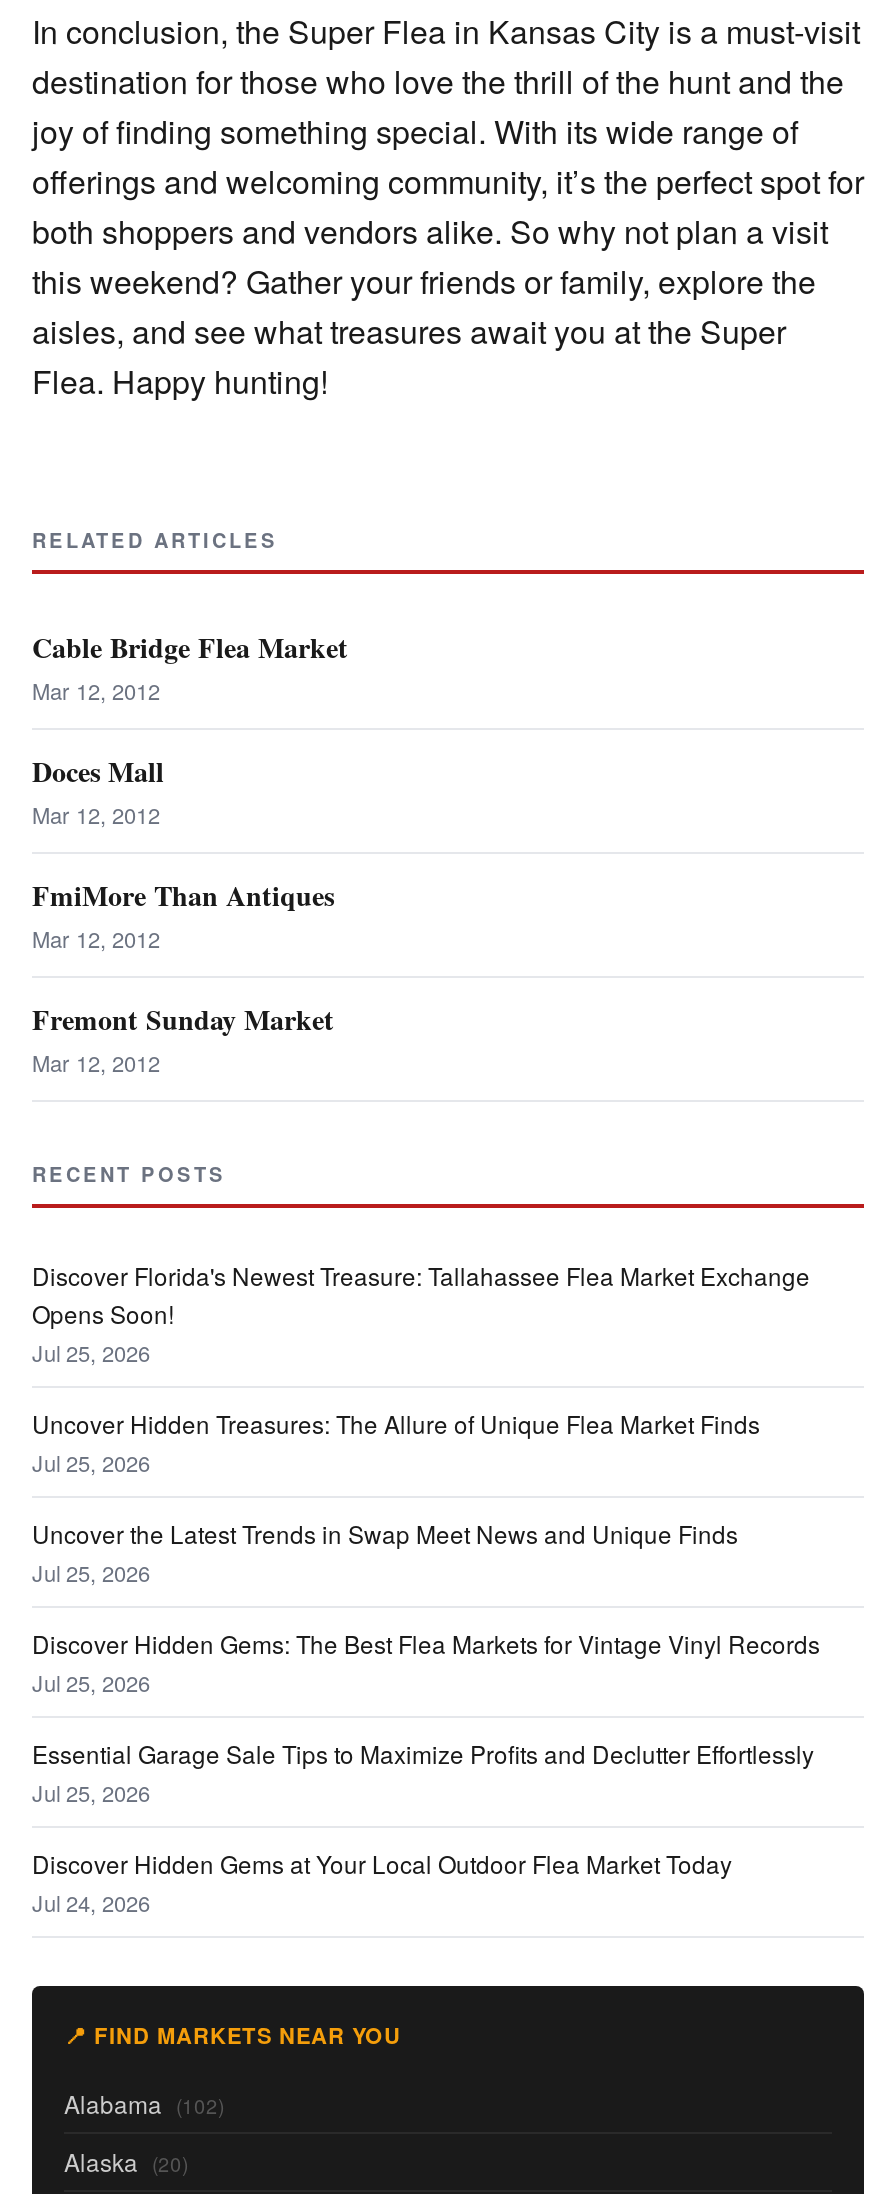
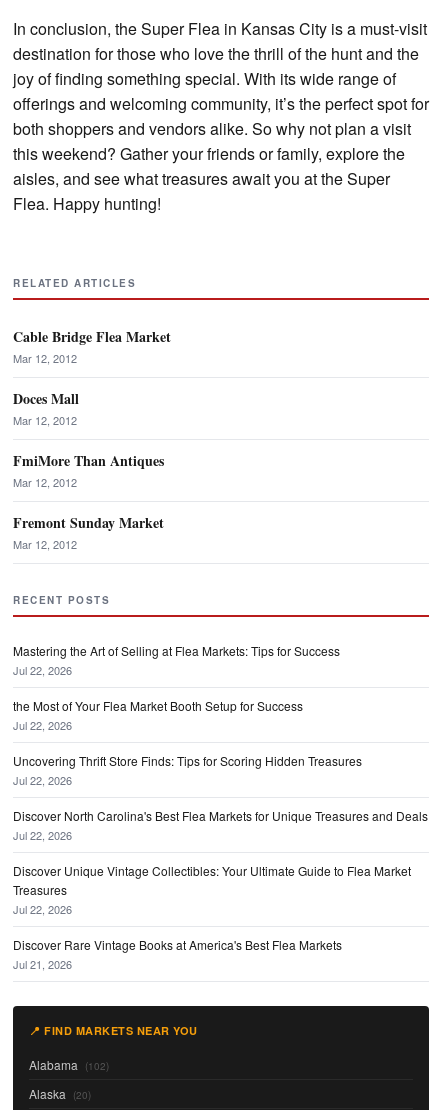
- Discover Florida's Newest Treasure: Tallahassee Flea Market Exchange
- Opens Soon!
- Jul 25, 2026
+ Mastering the Art of Selling at Flea Markets: Tips for Success
+ Jul 22, 2026

- Uncover Hidden Treasures: The Allure of Unique Flea Market Finds
- Jul 25, 2026
+ the Most of Your Flea Market Booth Setup for Success
+ Jul 22, 2026

- Uncover the Latest Trends in Swap Meet News and Unique Finds
- Jul 25, 2026
+ Uncovering Thrift Store Finds: Tips for Scoring Hidden Treasures
+ Jul 22, 2026

- Discover Hidden Gems: The Best Flea Markets for Vintage Vinyl Records
- Jul 25, 2026
+ Discover North Carolina's Best Flea Markets for Unique Treasures and Deals
+ Jul 22, 2026

- Essential Garage Sale Tips to Maximize Profits and Declutter Effortlessly
- Jul 25, 2026
+ Discover Unique Vintage Collectibles: Your Ultimate Guide to Flea Market
+ Treasures
+ Jul 22, 2026

- Discover Hidden Gems at Your Local Outdoor Flea Market Today
- Jul 24, 2026
+ Discover Rare Vintage Books at America's Best Flea Markets
+ Jul 21, 2026
